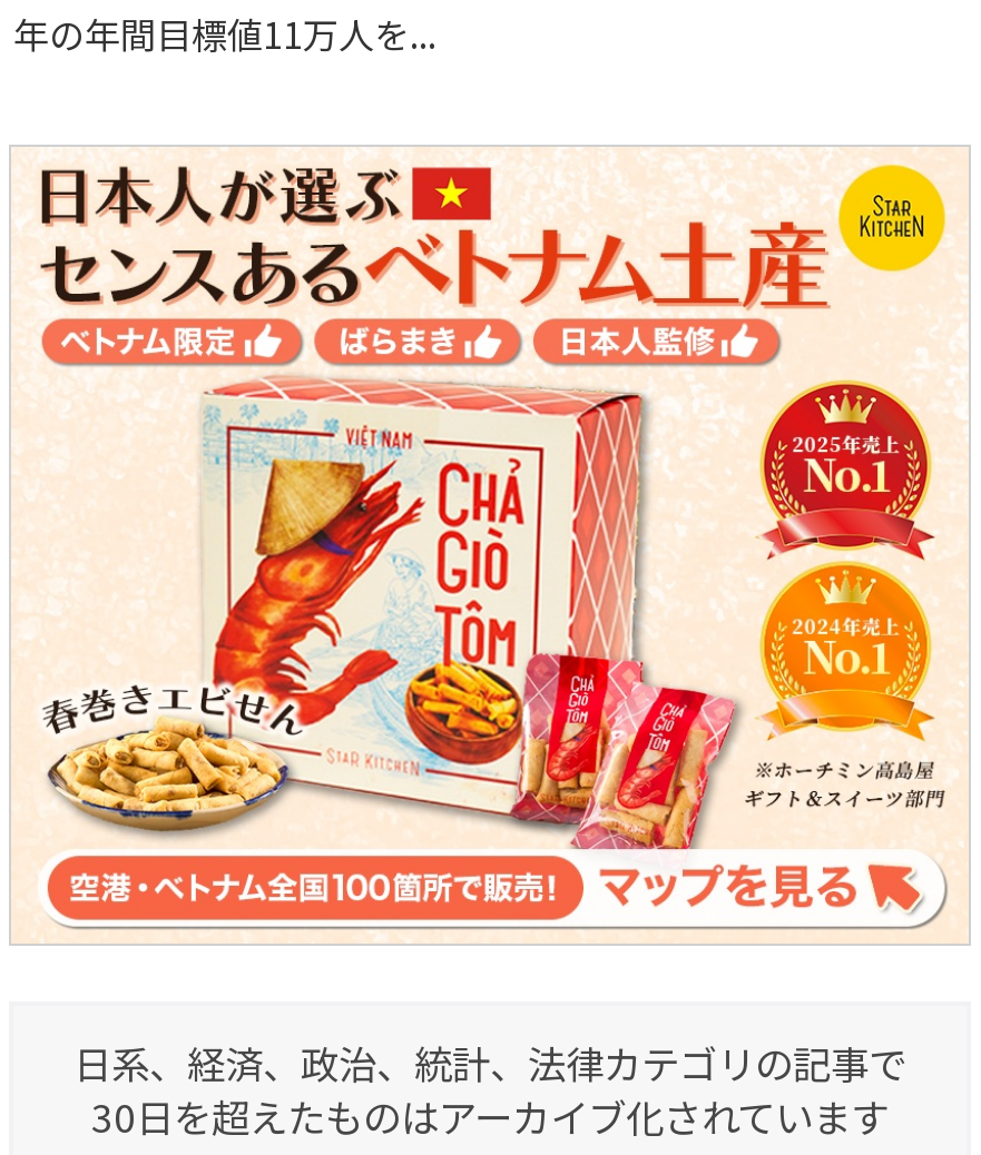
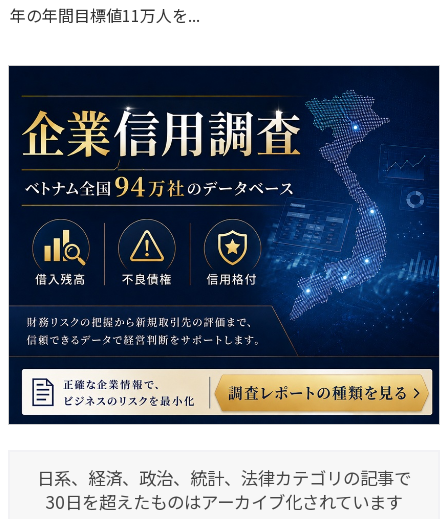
- [image]
+ [image]
